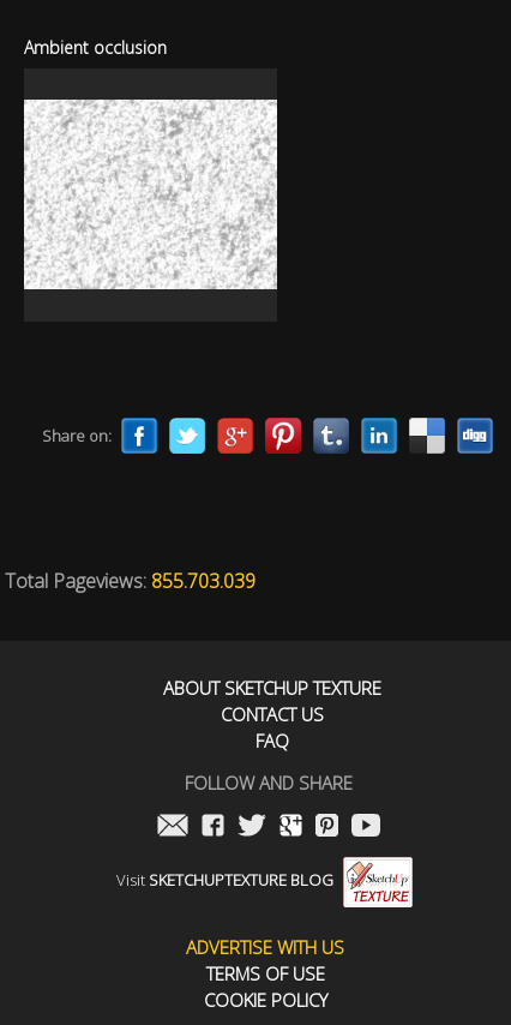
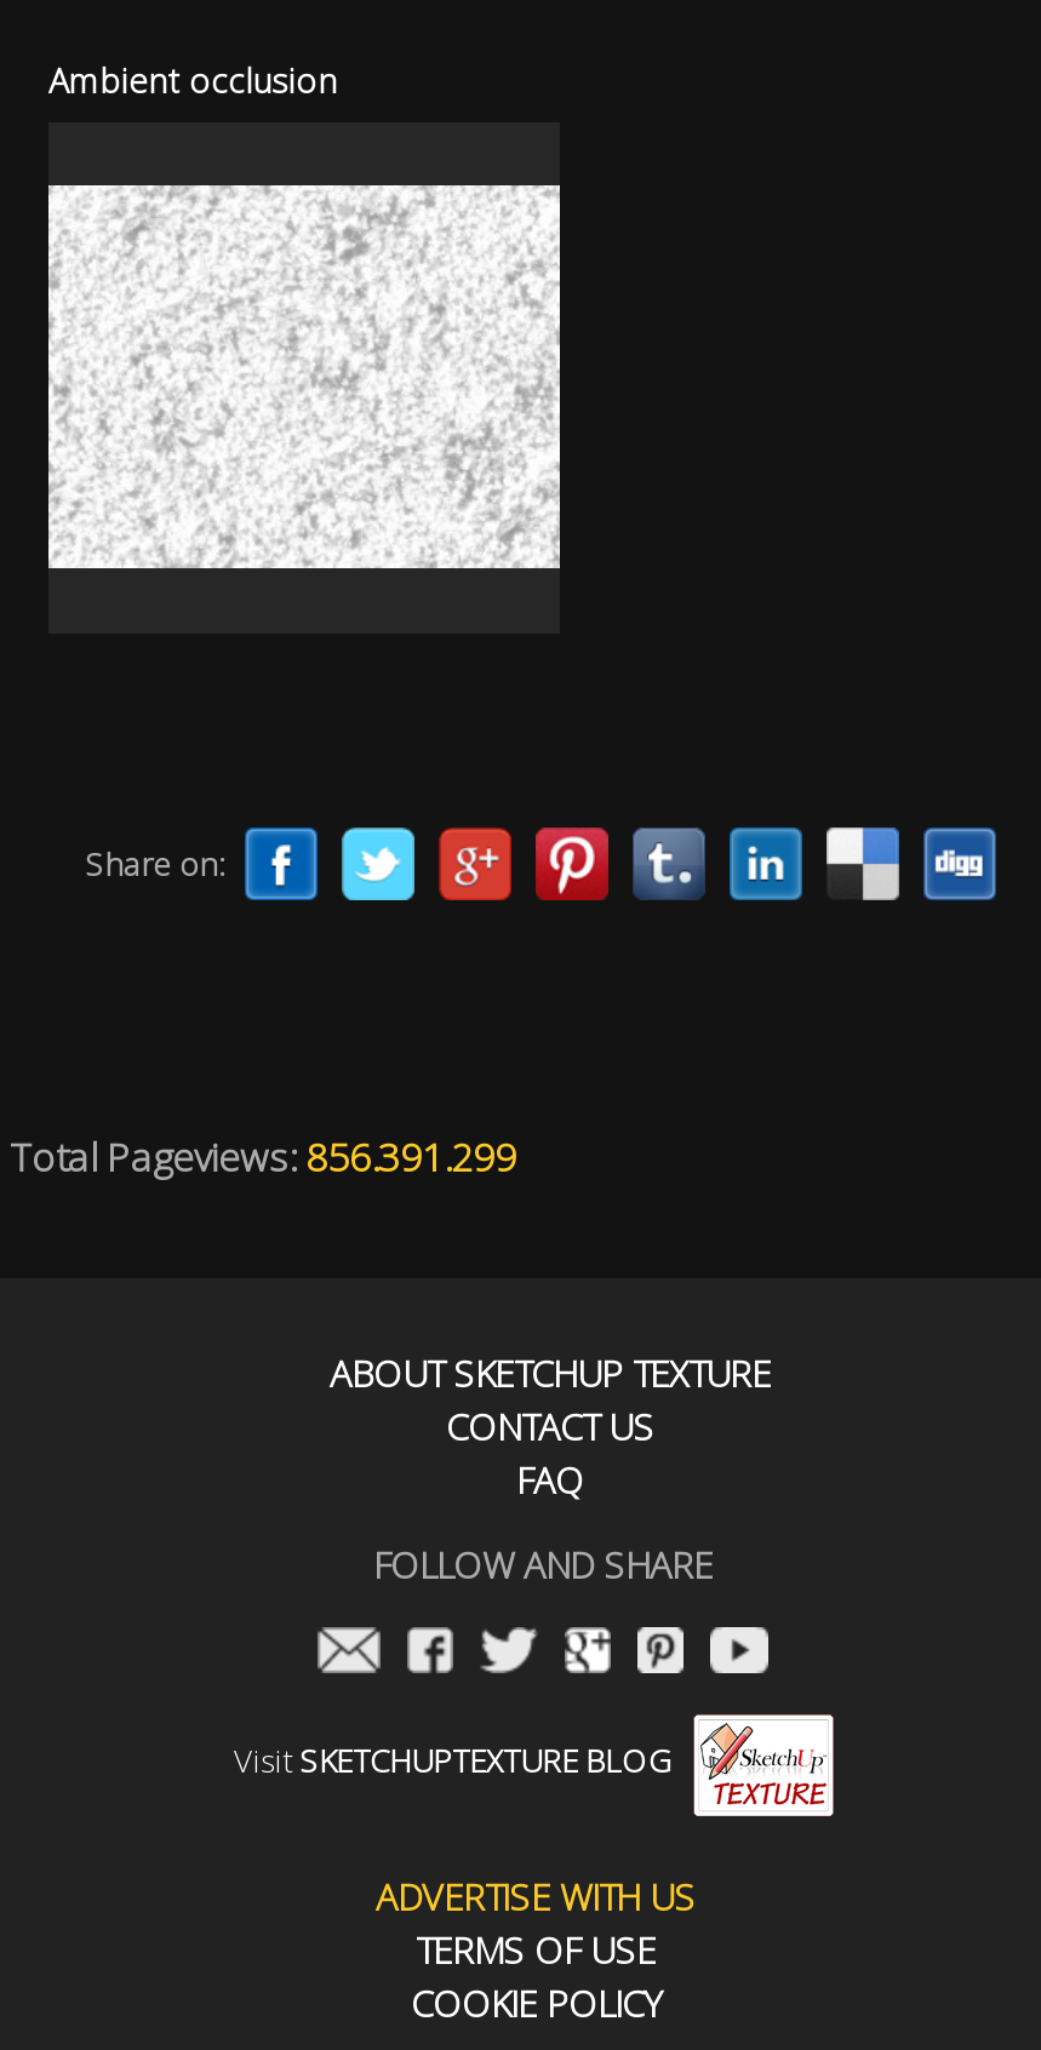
- Total Pageviews: 855.703.039
+ Total Pageviews: 856.391.299
